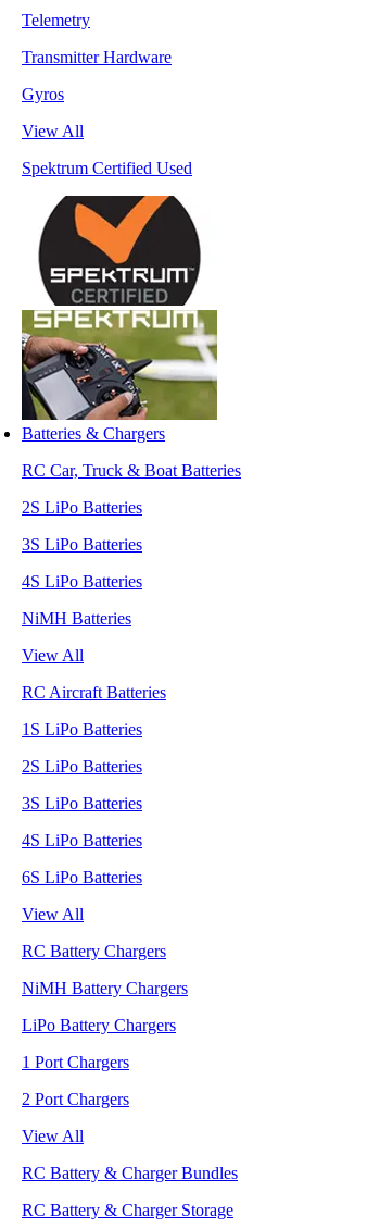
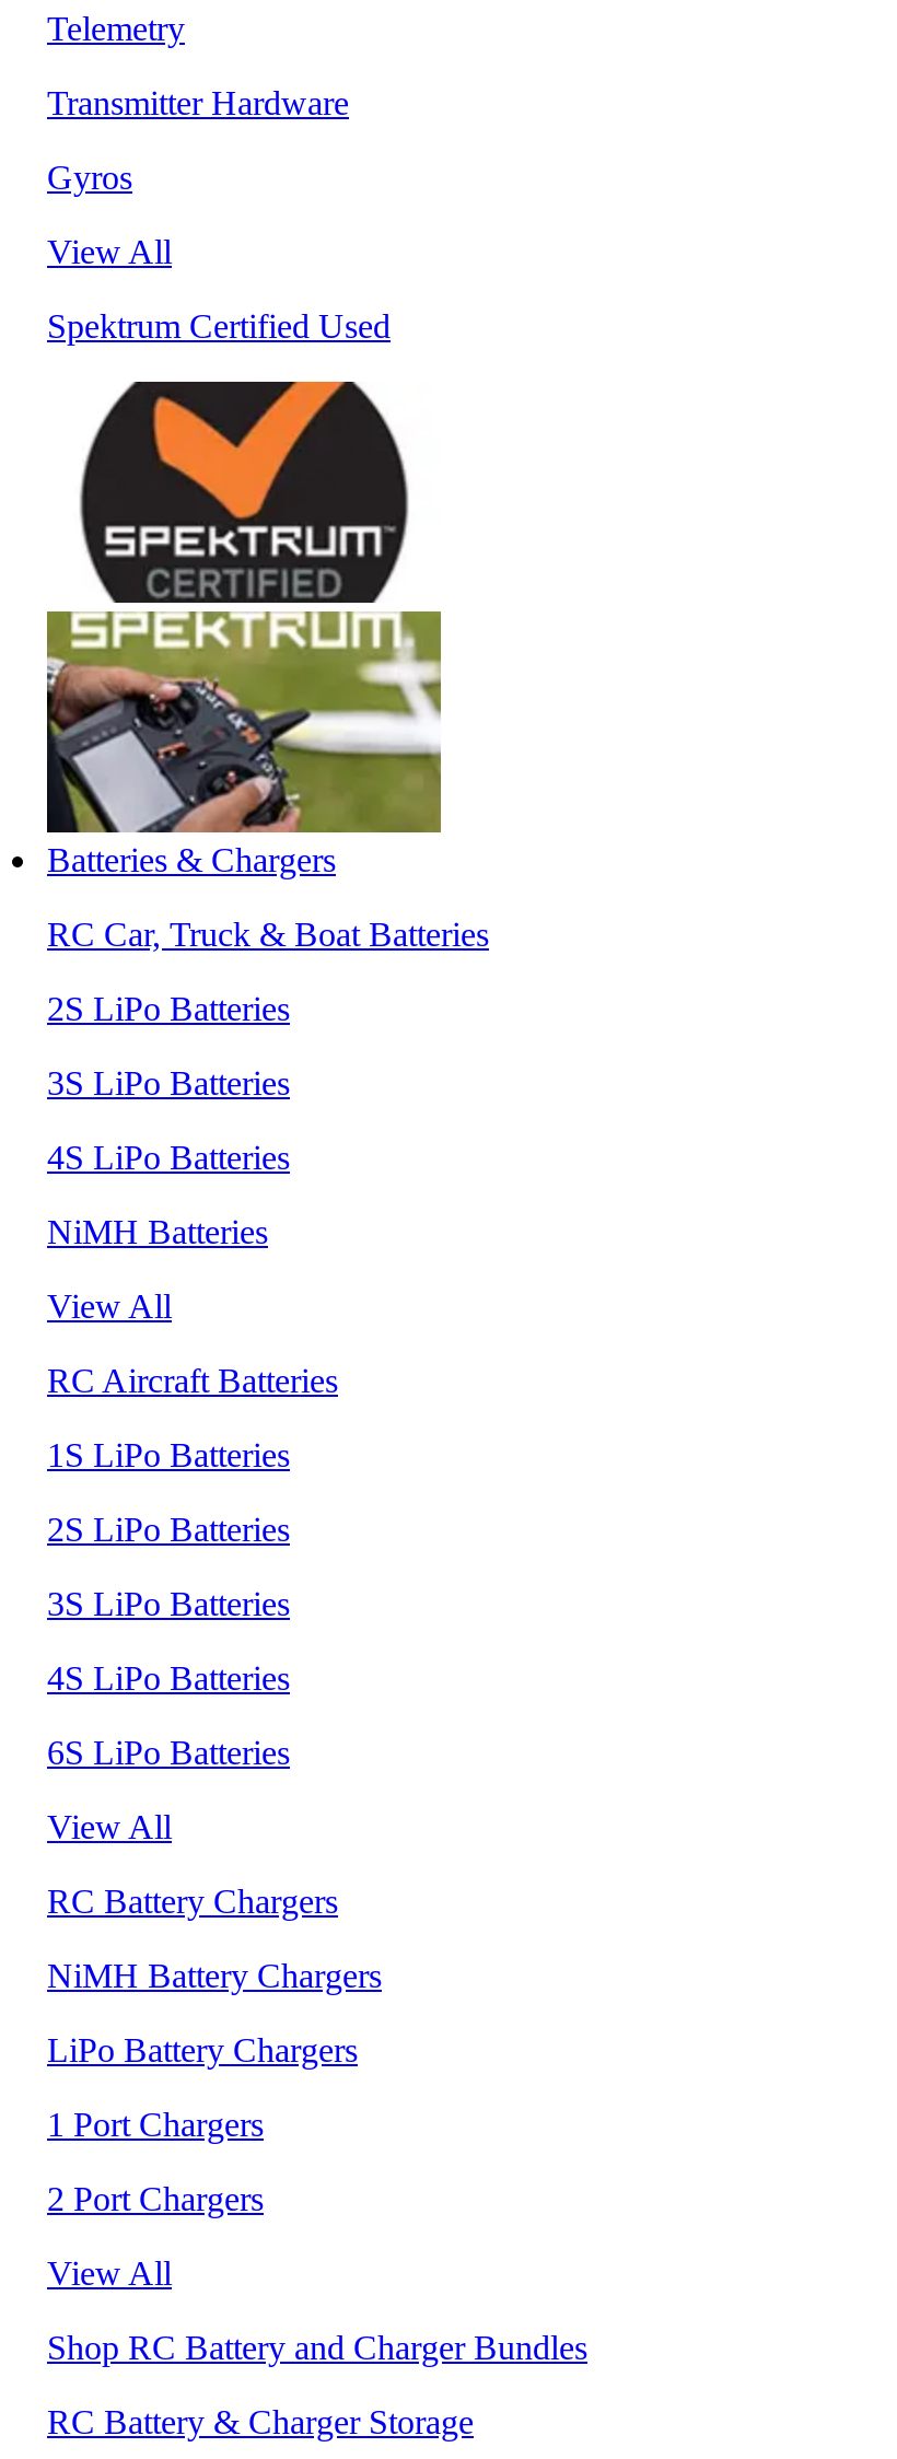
- RC Battery & Charger Bundles
+ Shop RC Battery and Charger Bundles
